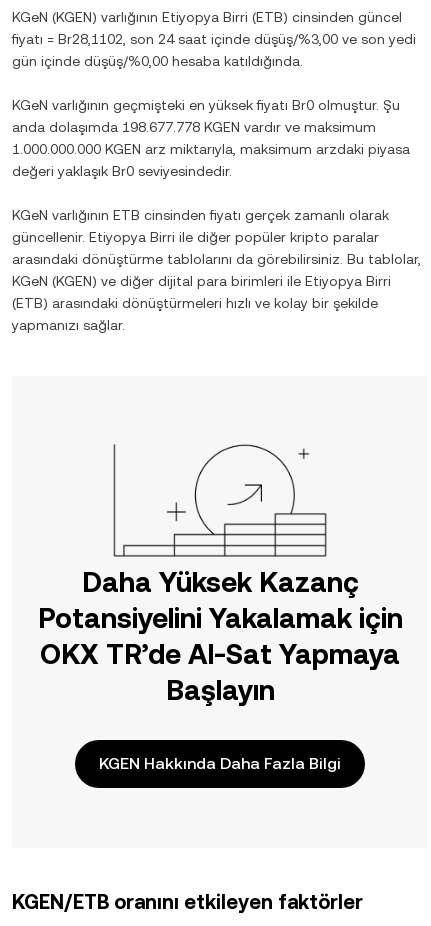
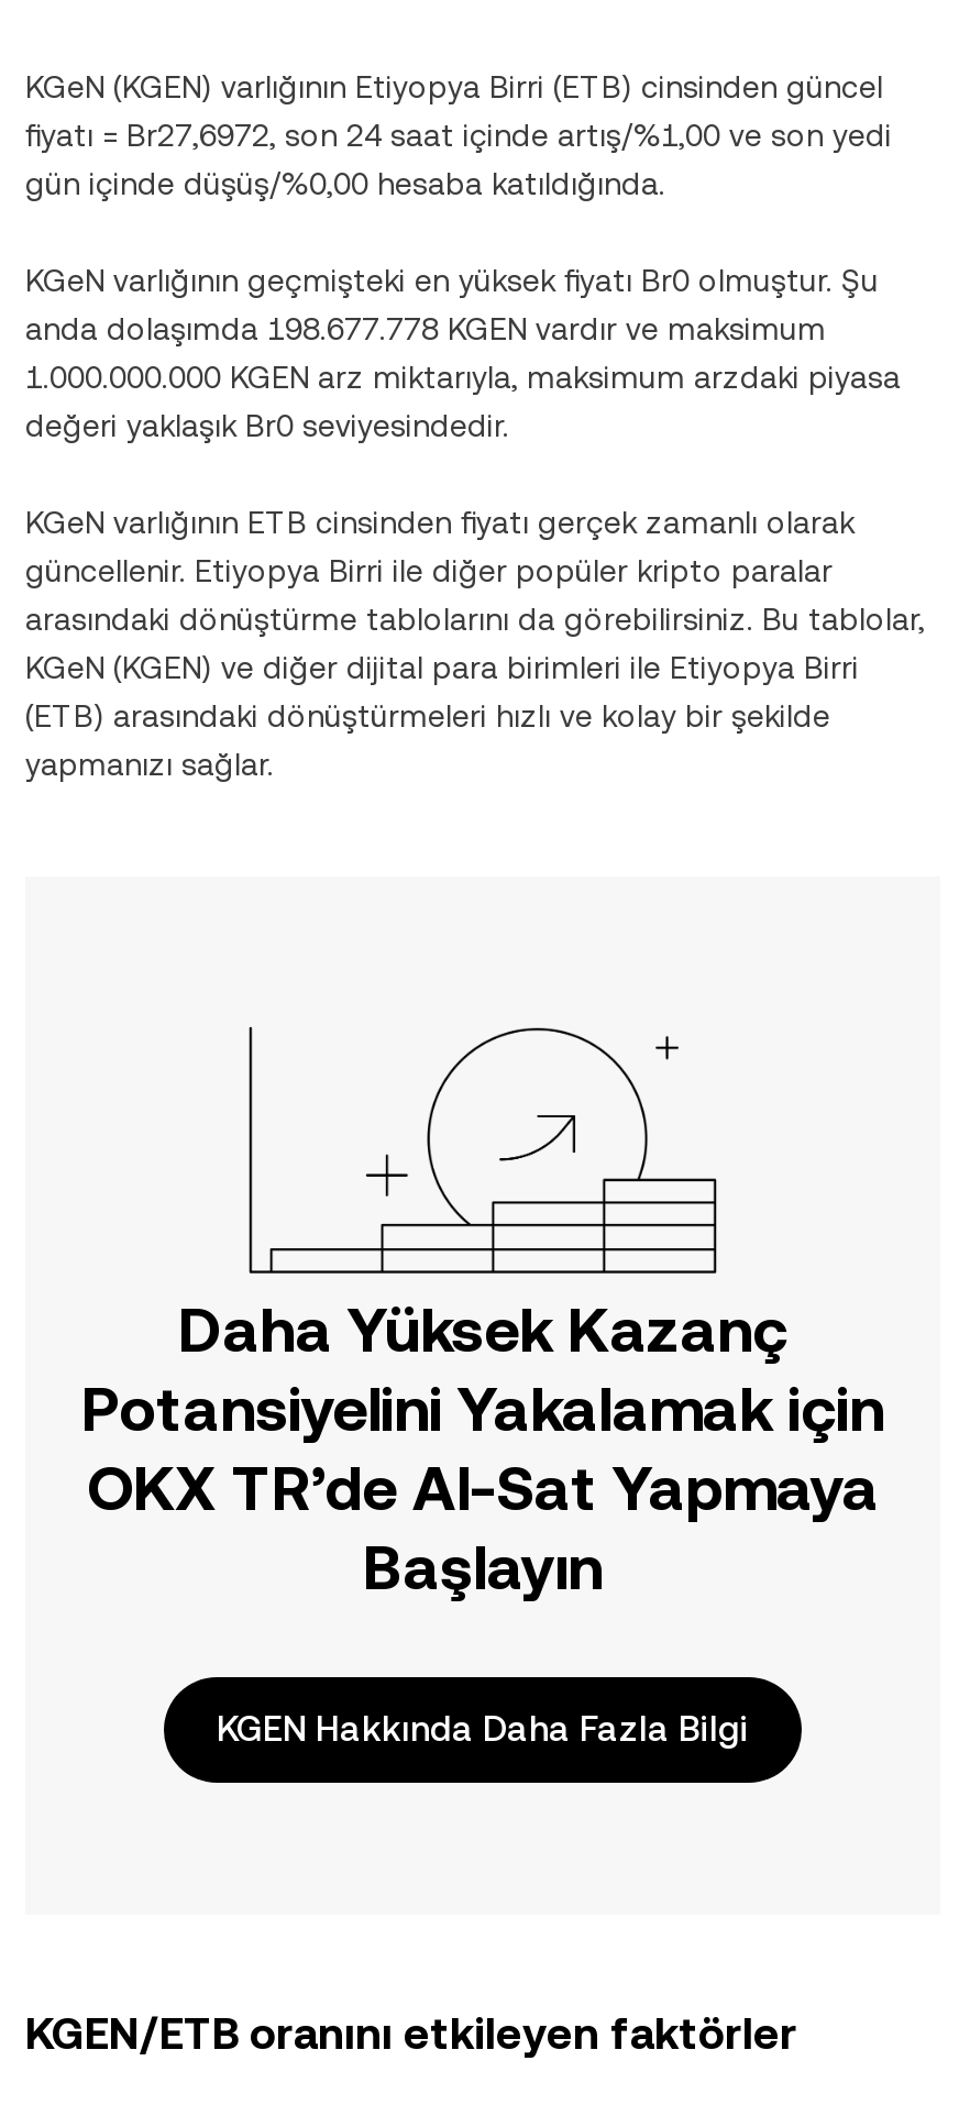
- fiyatı = Br28,1102, son 24 saat içinde düşüş/%3,00 ve son yedi
+ fiyatı = Br27,6972, son 24 saat içinde artış/%1,00 ve son yedi
